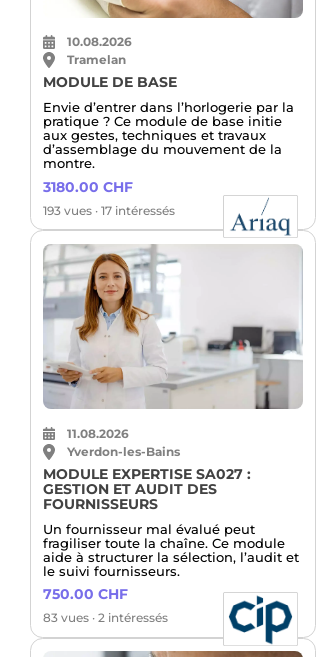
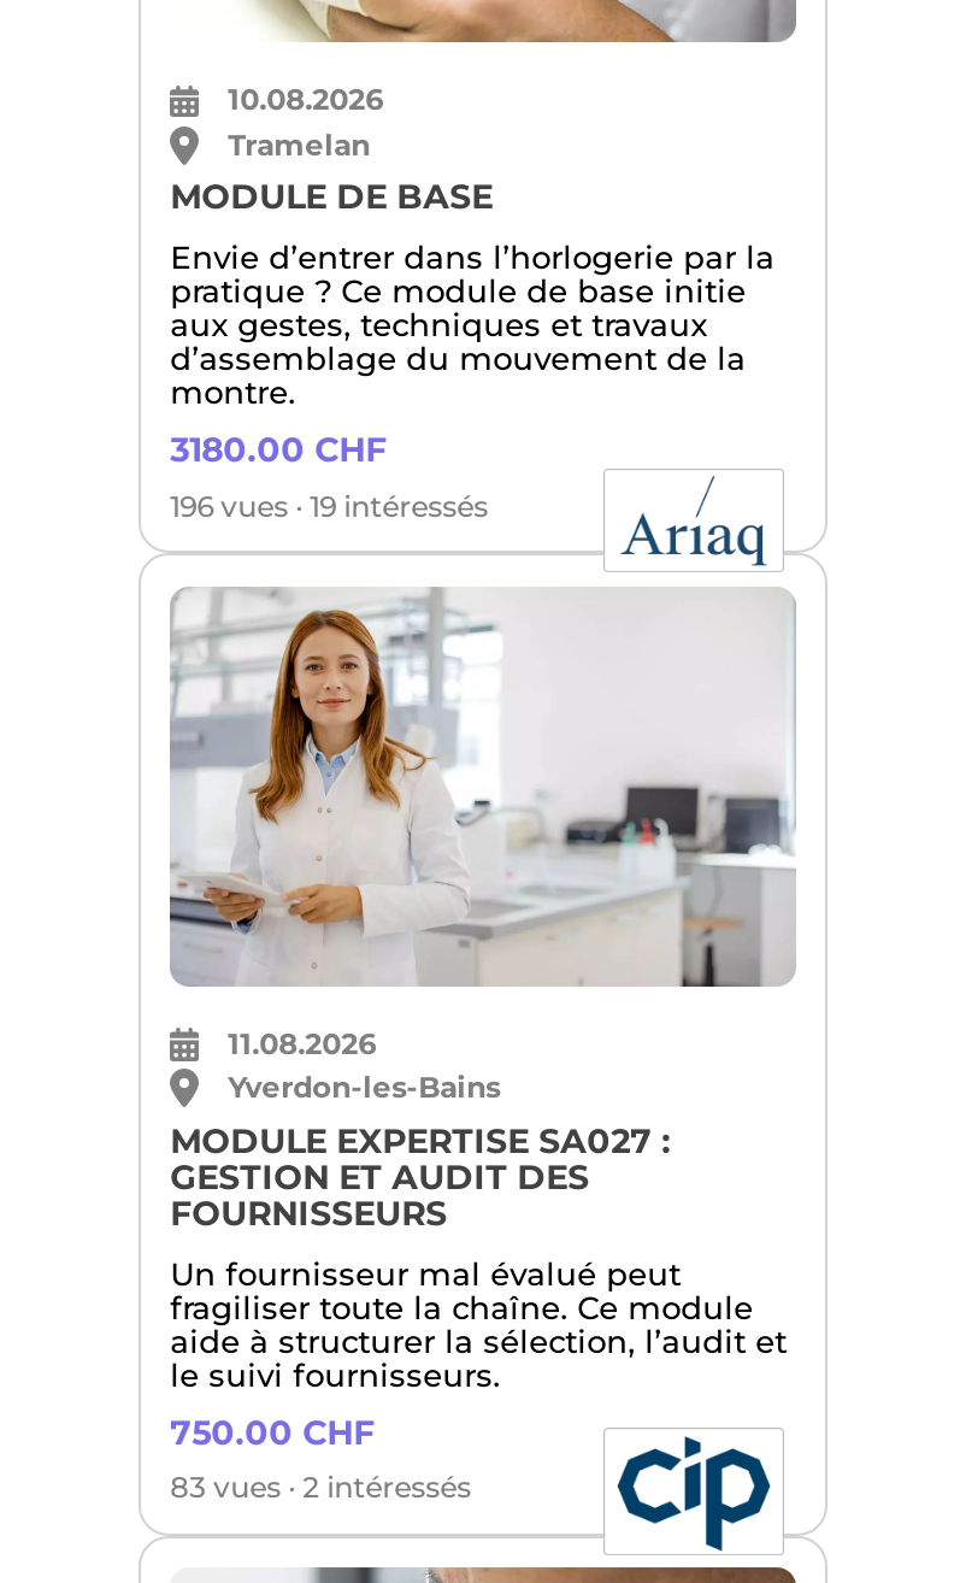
- 193 vues · 17 intéressés
+ 196 vues · 19 intéressés
